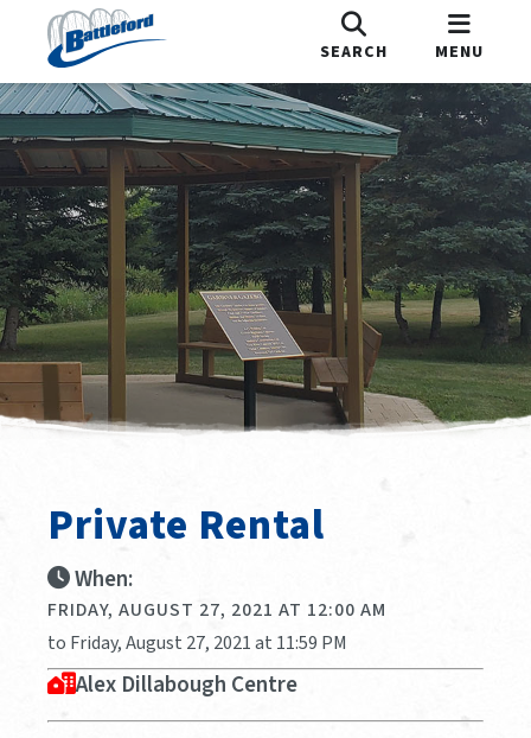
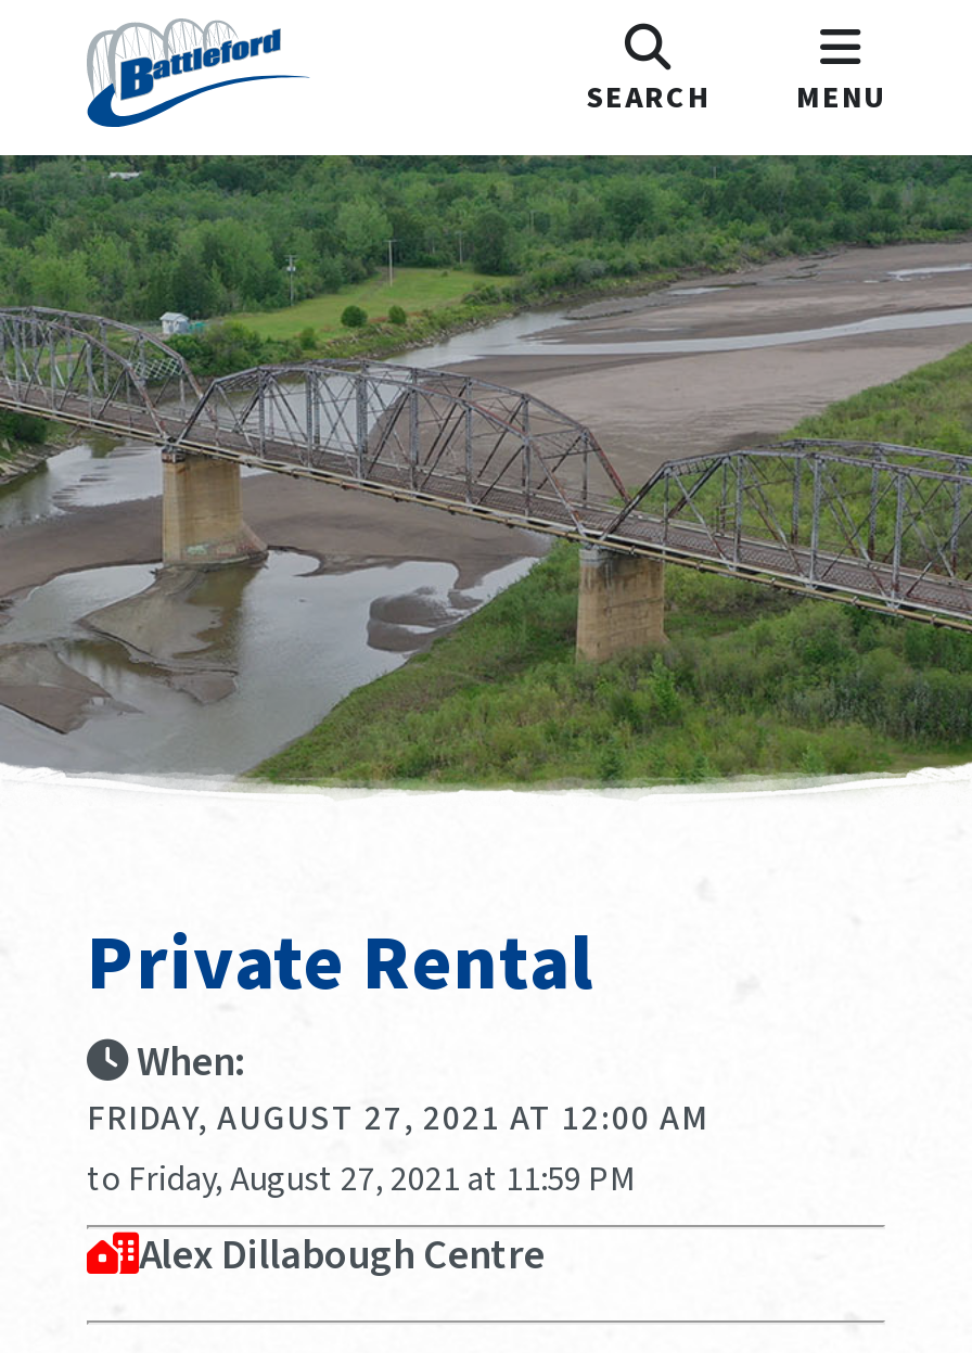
- [image]
+ [image]
